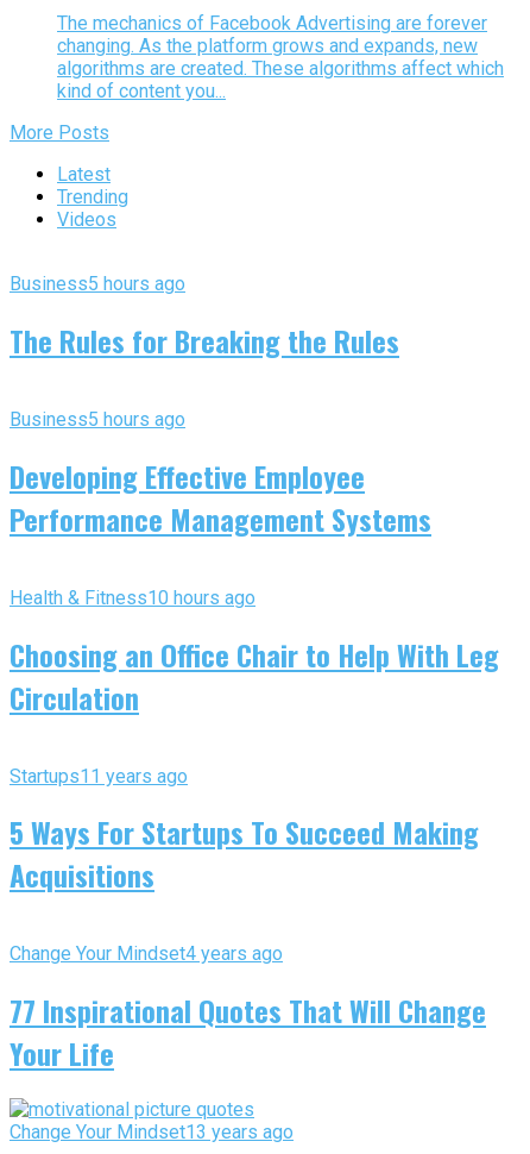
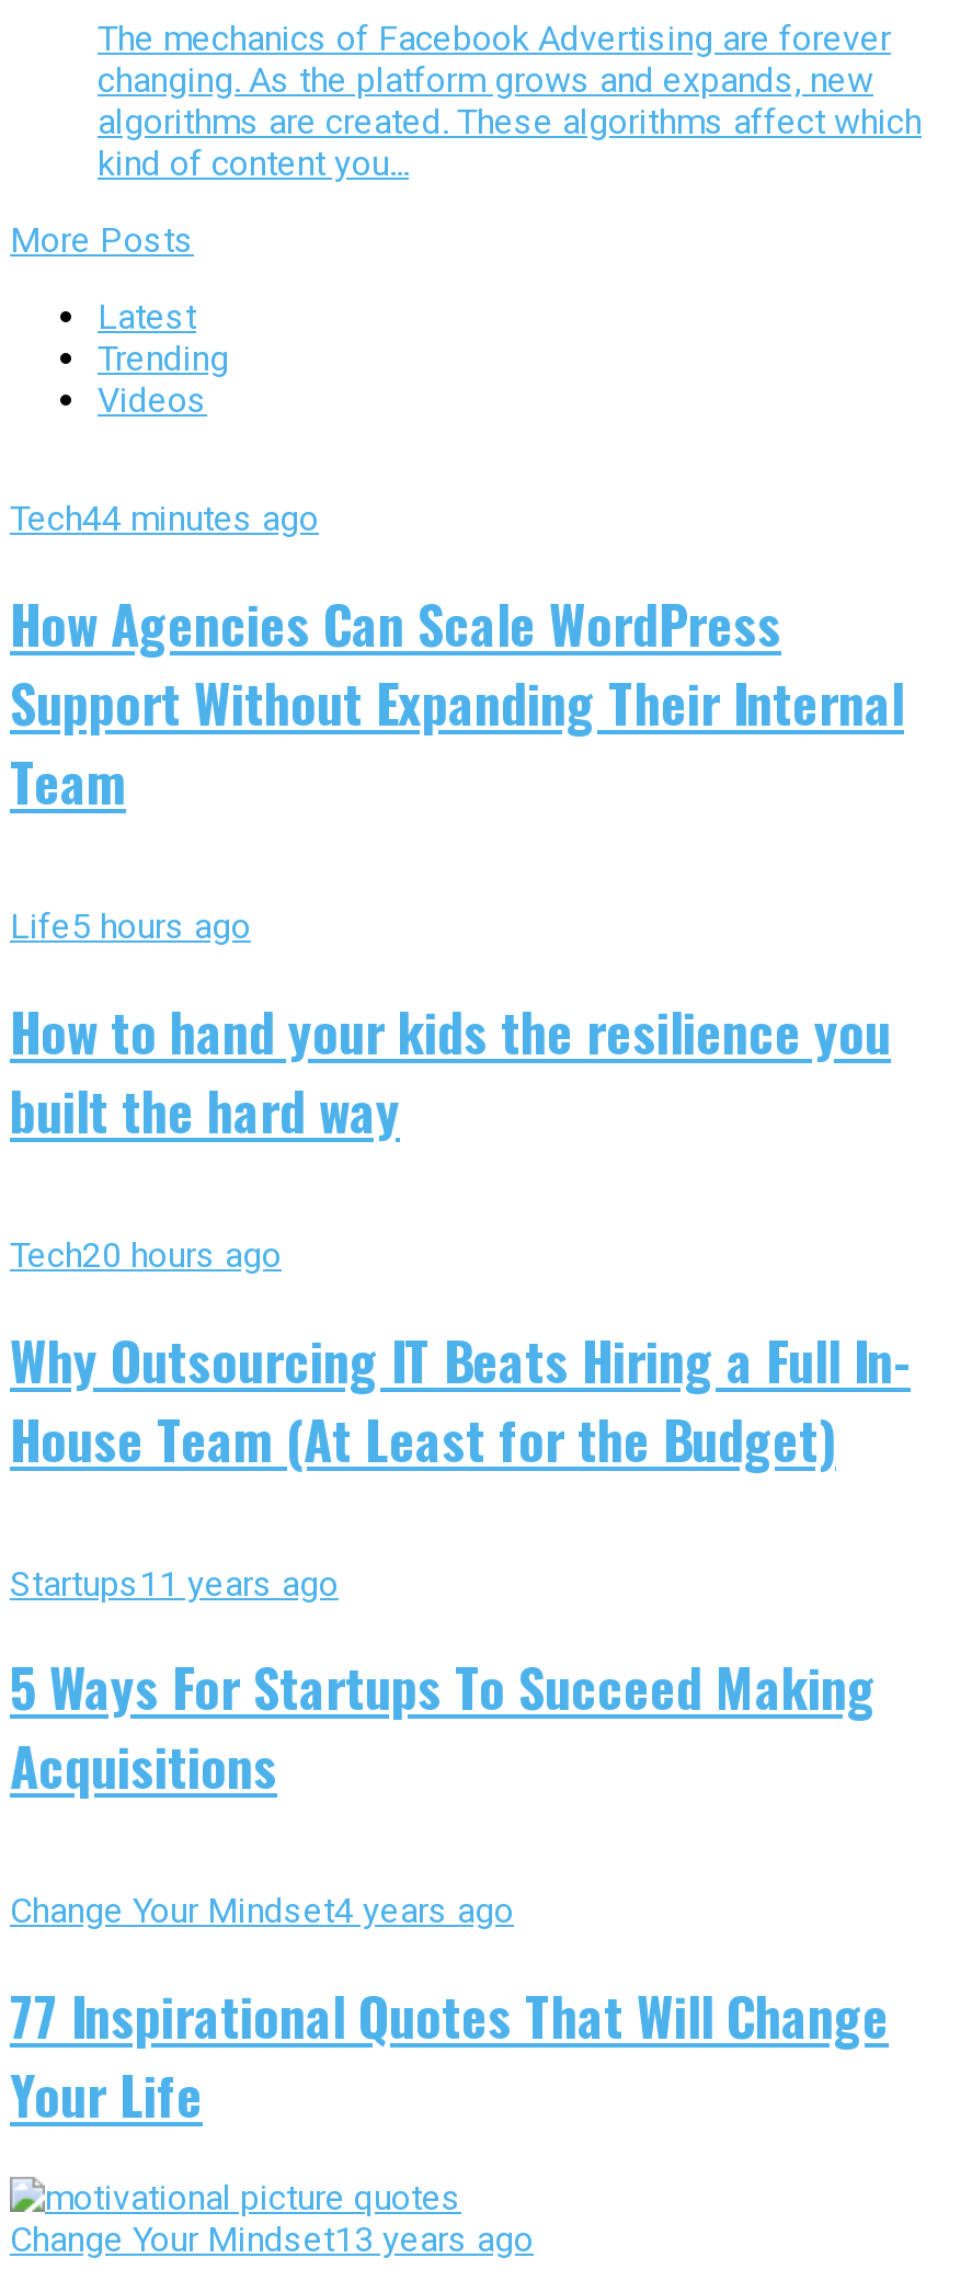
- Business5 hours ago
+ Tech44 minutes ago

- The Rules for Breaking the Rules
+ How Agencies Can Scale WordPress
+ Support Without Expanding Their Internal
+ Team

- Business5 hours ago
+ Life5 hours ago

- Developing Effective Employee
- Performance Management Systems
+ How to hand your kids the resilience you
+ built the hard way

- Health & Fitness10 hours ago
+ Tech20 hours ago

- Choosing an Office Chair to Help With Leg
- Circulation
+ Why Outsourcing IT Beats Hiring a Full In-
+ House Team (At Least for the Budget)
